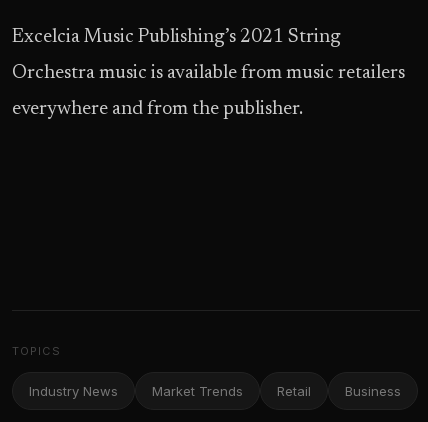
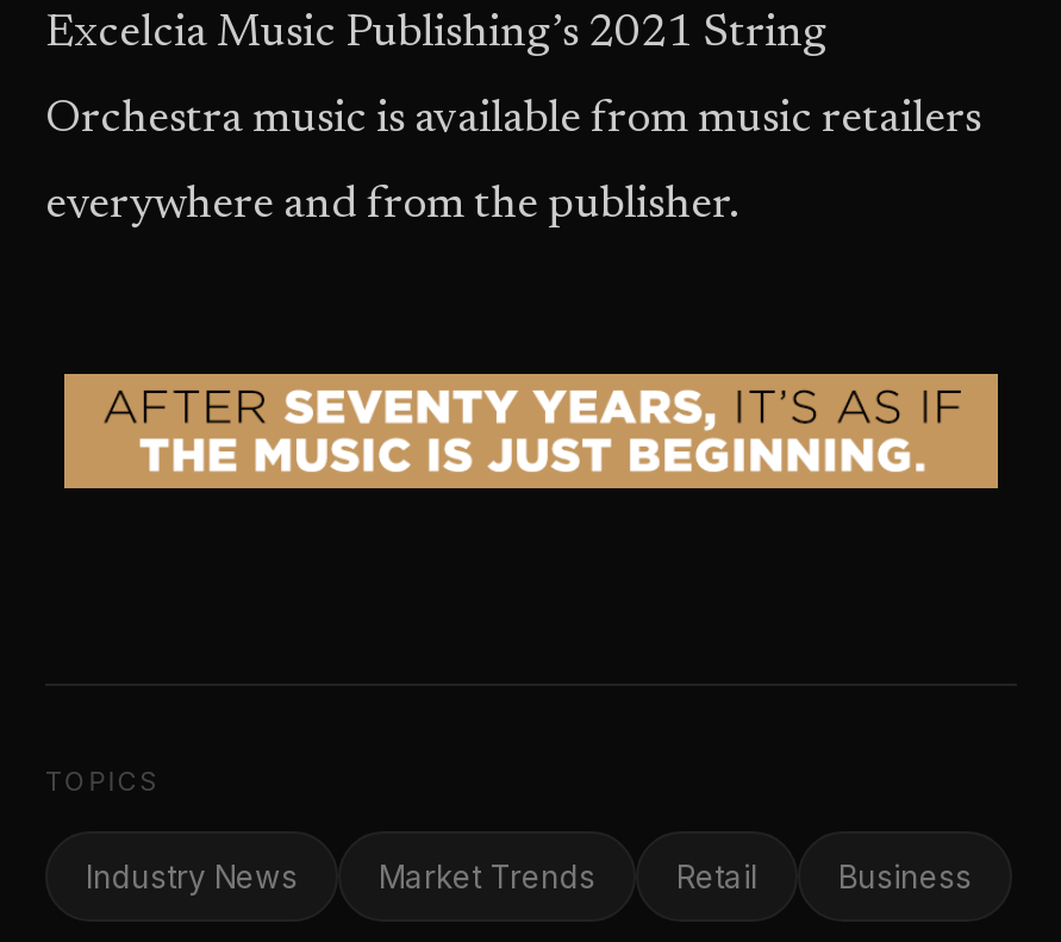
+ [image]
